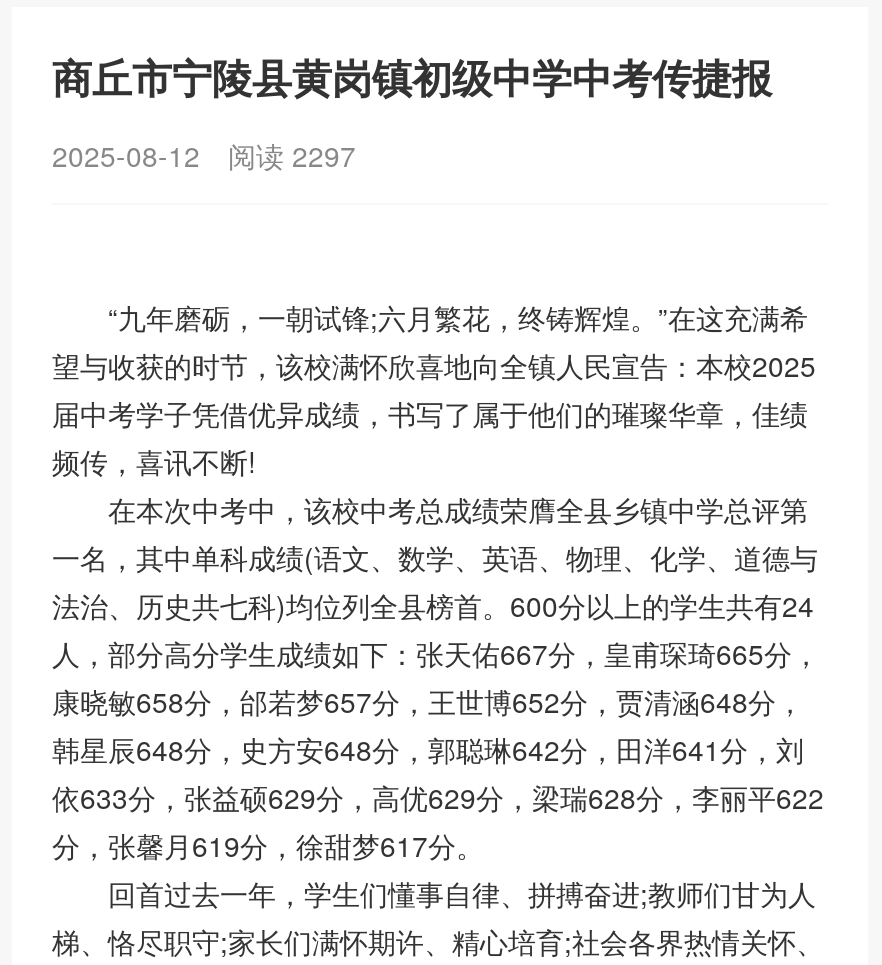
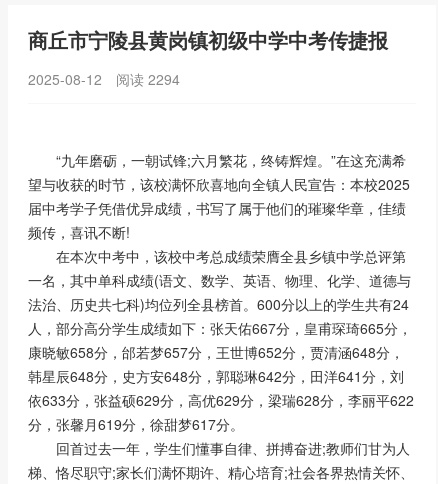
- 2025-08-12 阅读2297
+ 2025-08-12 阅读2294
